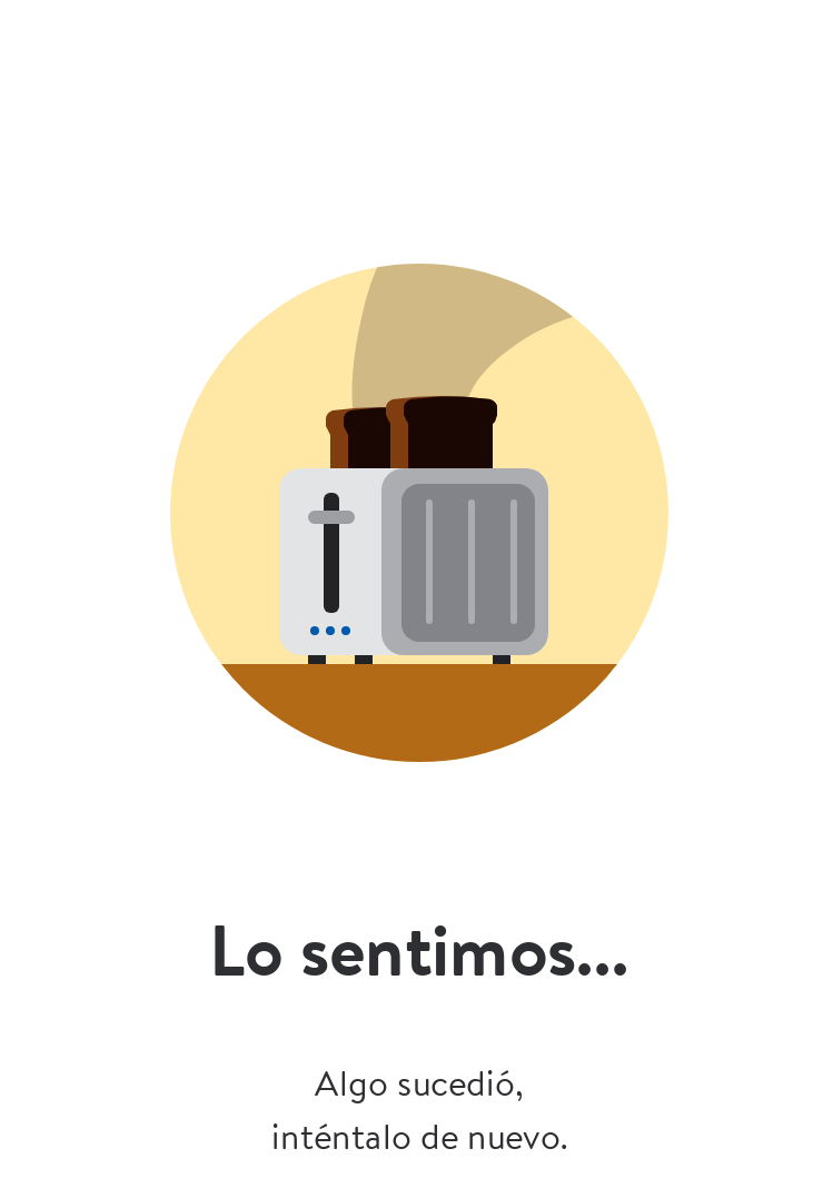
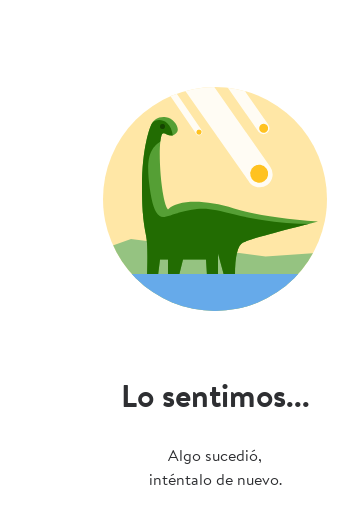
- [image]
+ [image]
